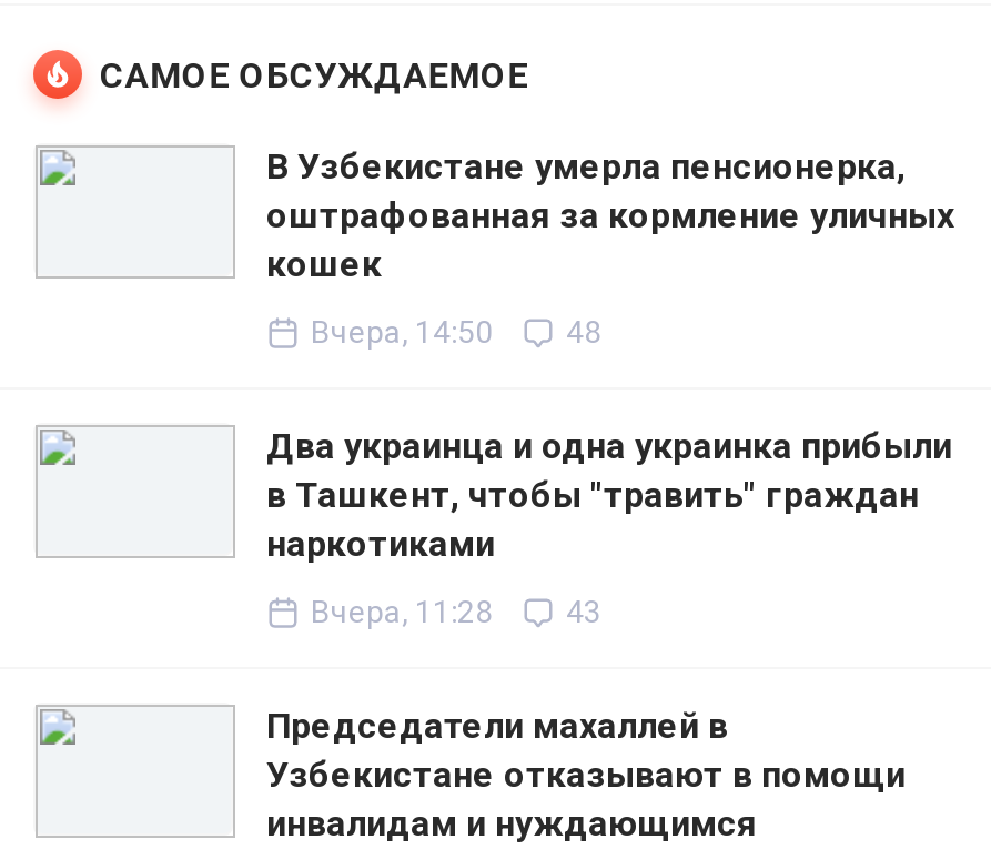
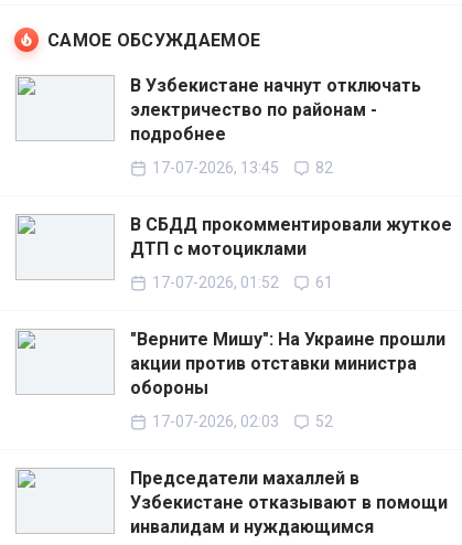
- В Узбекистане умерла пенсионерка,
- оштрафованная за кормление уличных
- кошек
- Вчера, 14:50
- 48
- Два украинца и одна украинка прибыли
- в Ташкент, чтобы "травить" граждан
- наркотиками
- Вчера, 11:28
- 43
+ В Узбекистане начнут отключать
+ электричество по районам -
+ подробнее
+ 17-07-2026, 13:45
+ 82
+ В СБДД прокомментировали жуткое
+ ДТП с мотоциклами
+ 17-07-2026, 01:52
+ 61
+ "Верните Мишу": На Украине прошли
+ акции против отставки министра
+ обороны
+ 17-07-2026, 02:03
+ 52
